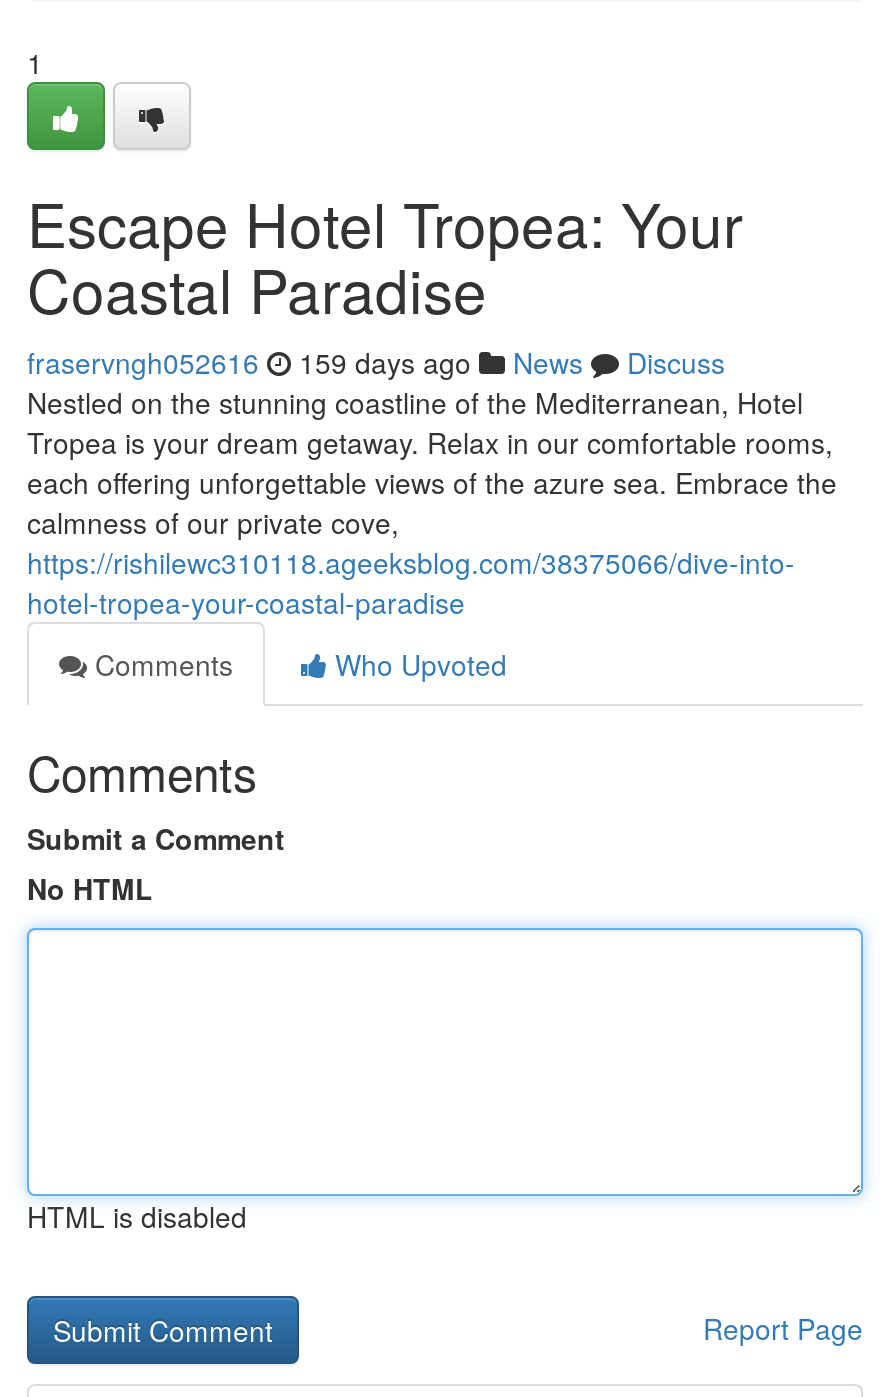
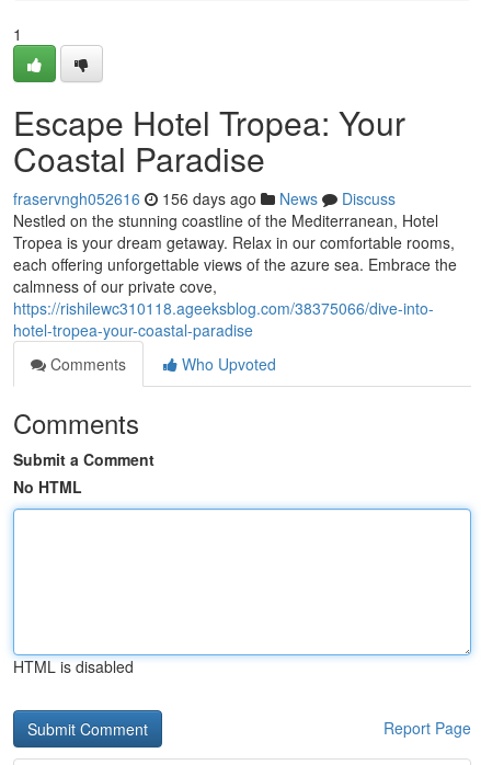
- fraservngh052616 159 days ago News Discuss
+ fraservngh052616 156 days ago News Discuss
